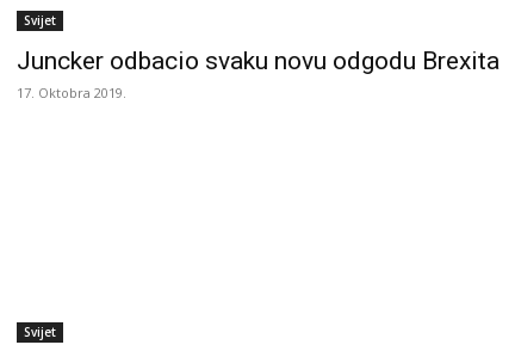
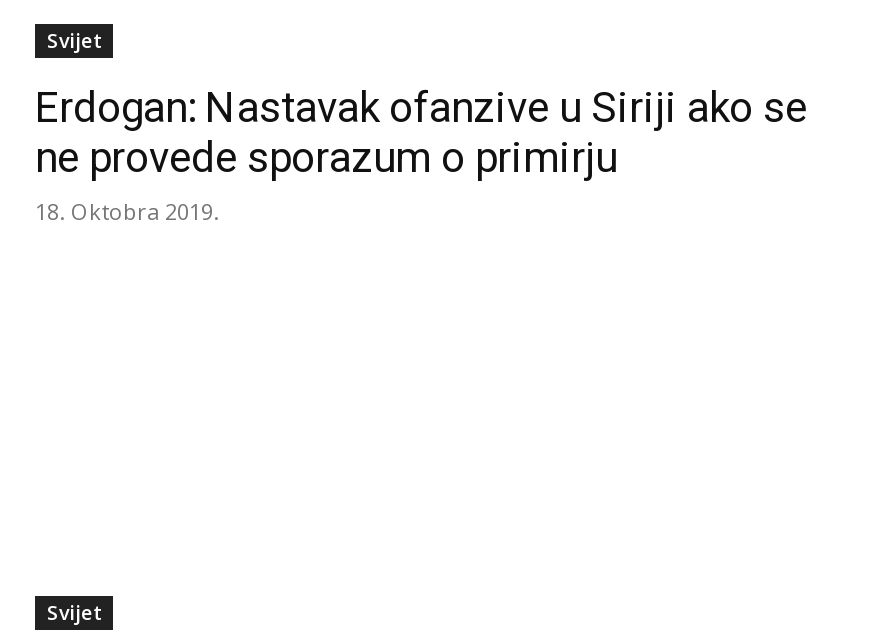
- Juncker odbacio svaku novu odgodu Brexita
- 17. Oktobra 2019.
+ Erdogan: Nastavak ofanzive u Siriji ako se
+ ne provede sporazum o primirju
+ 18. Oktobra 2019.
